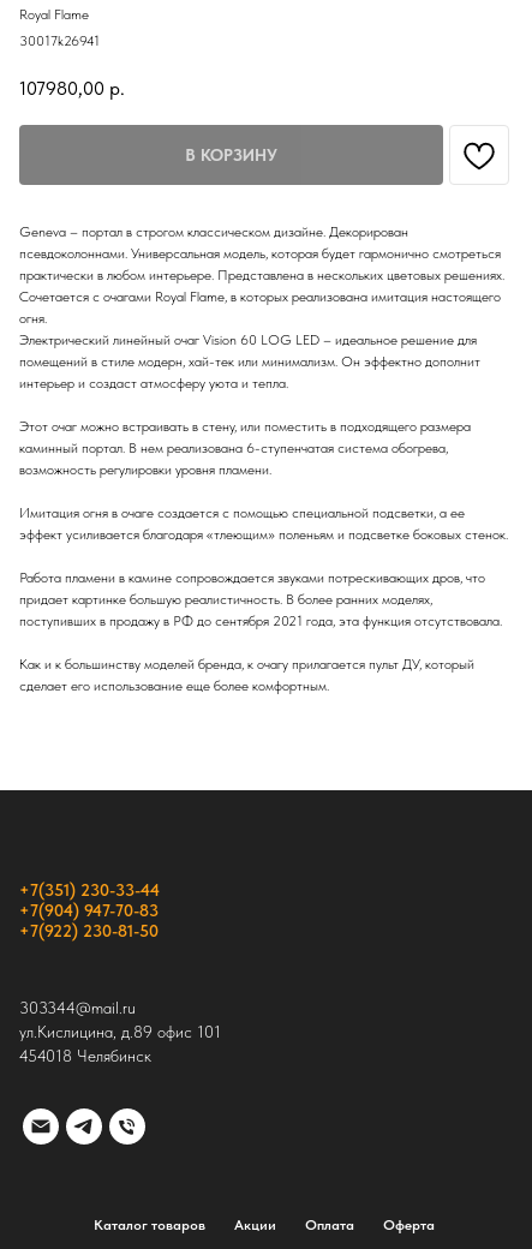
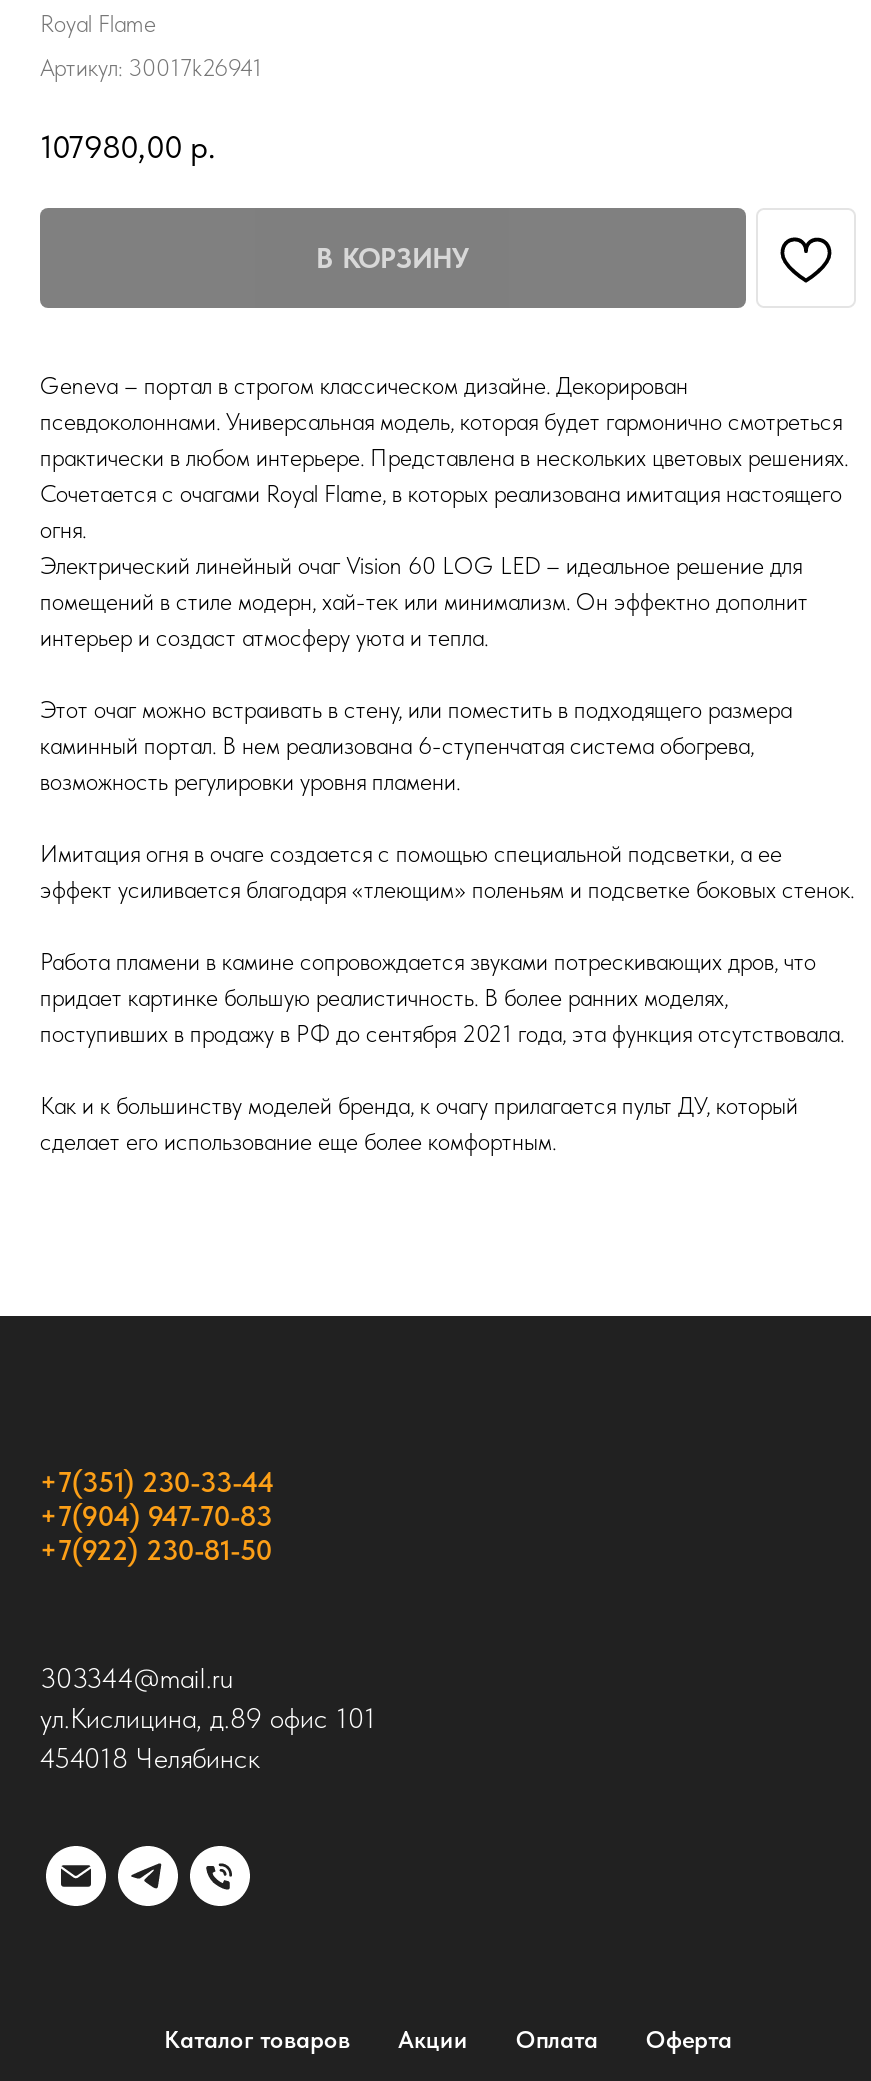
- 30017k26941
+ Артикул: 30017k26941
